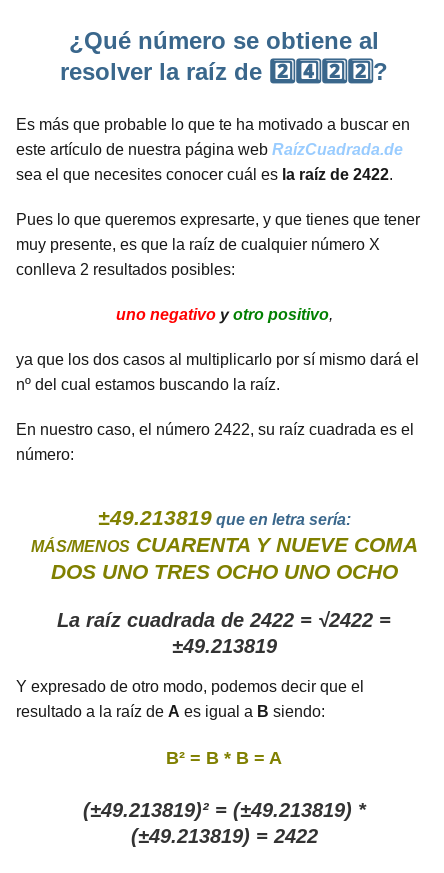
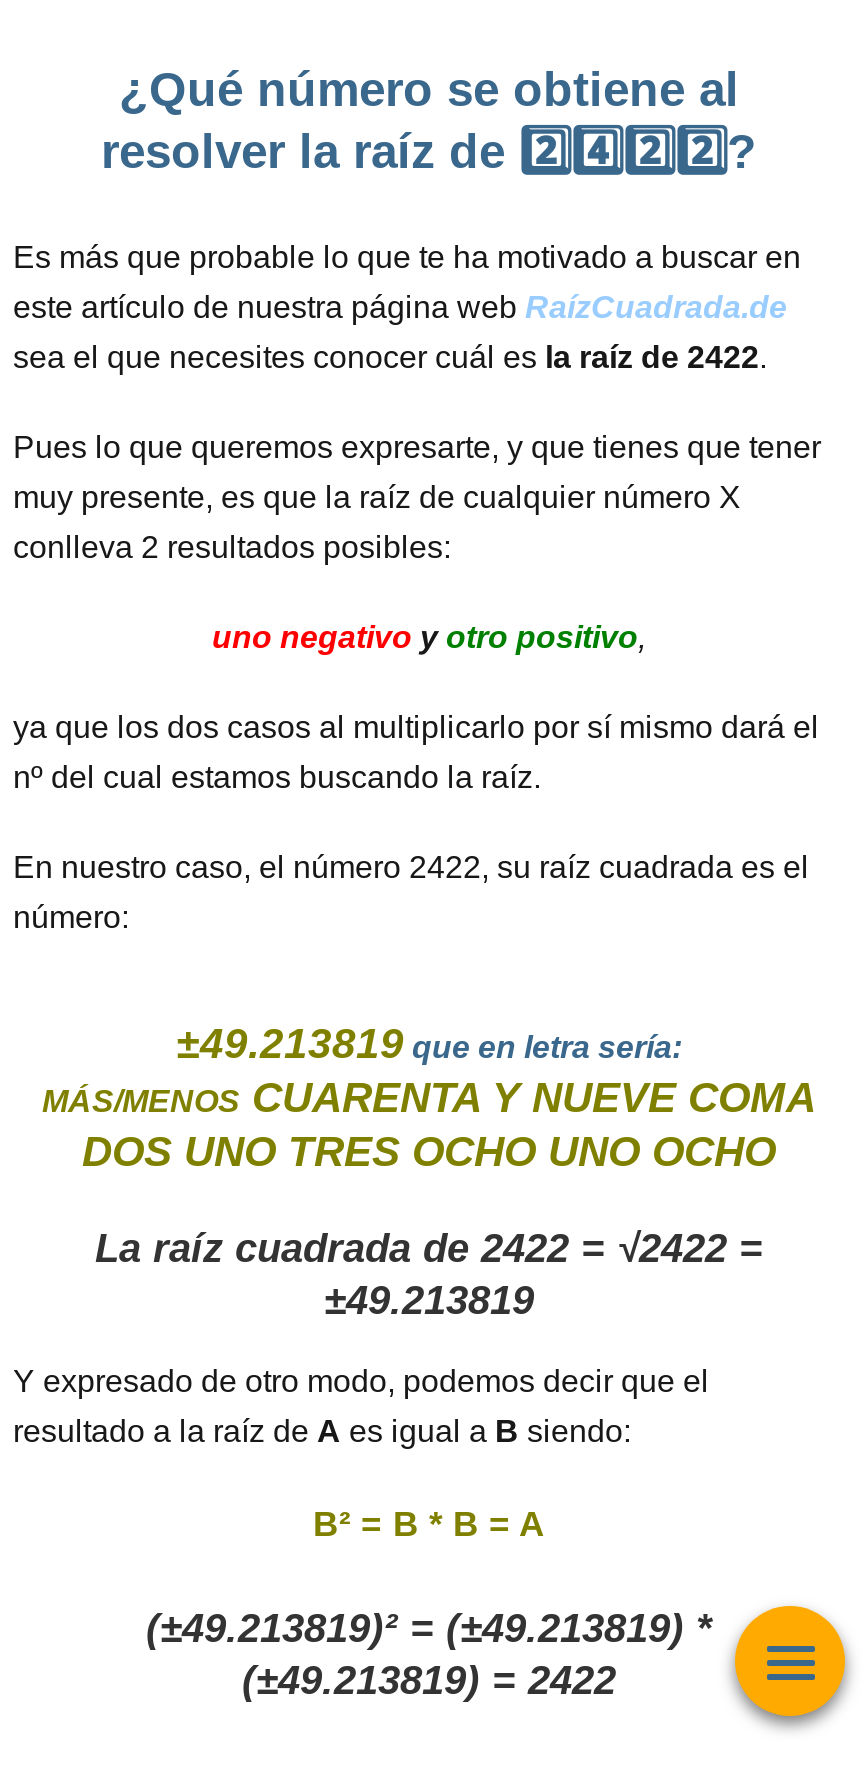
+ [image]
